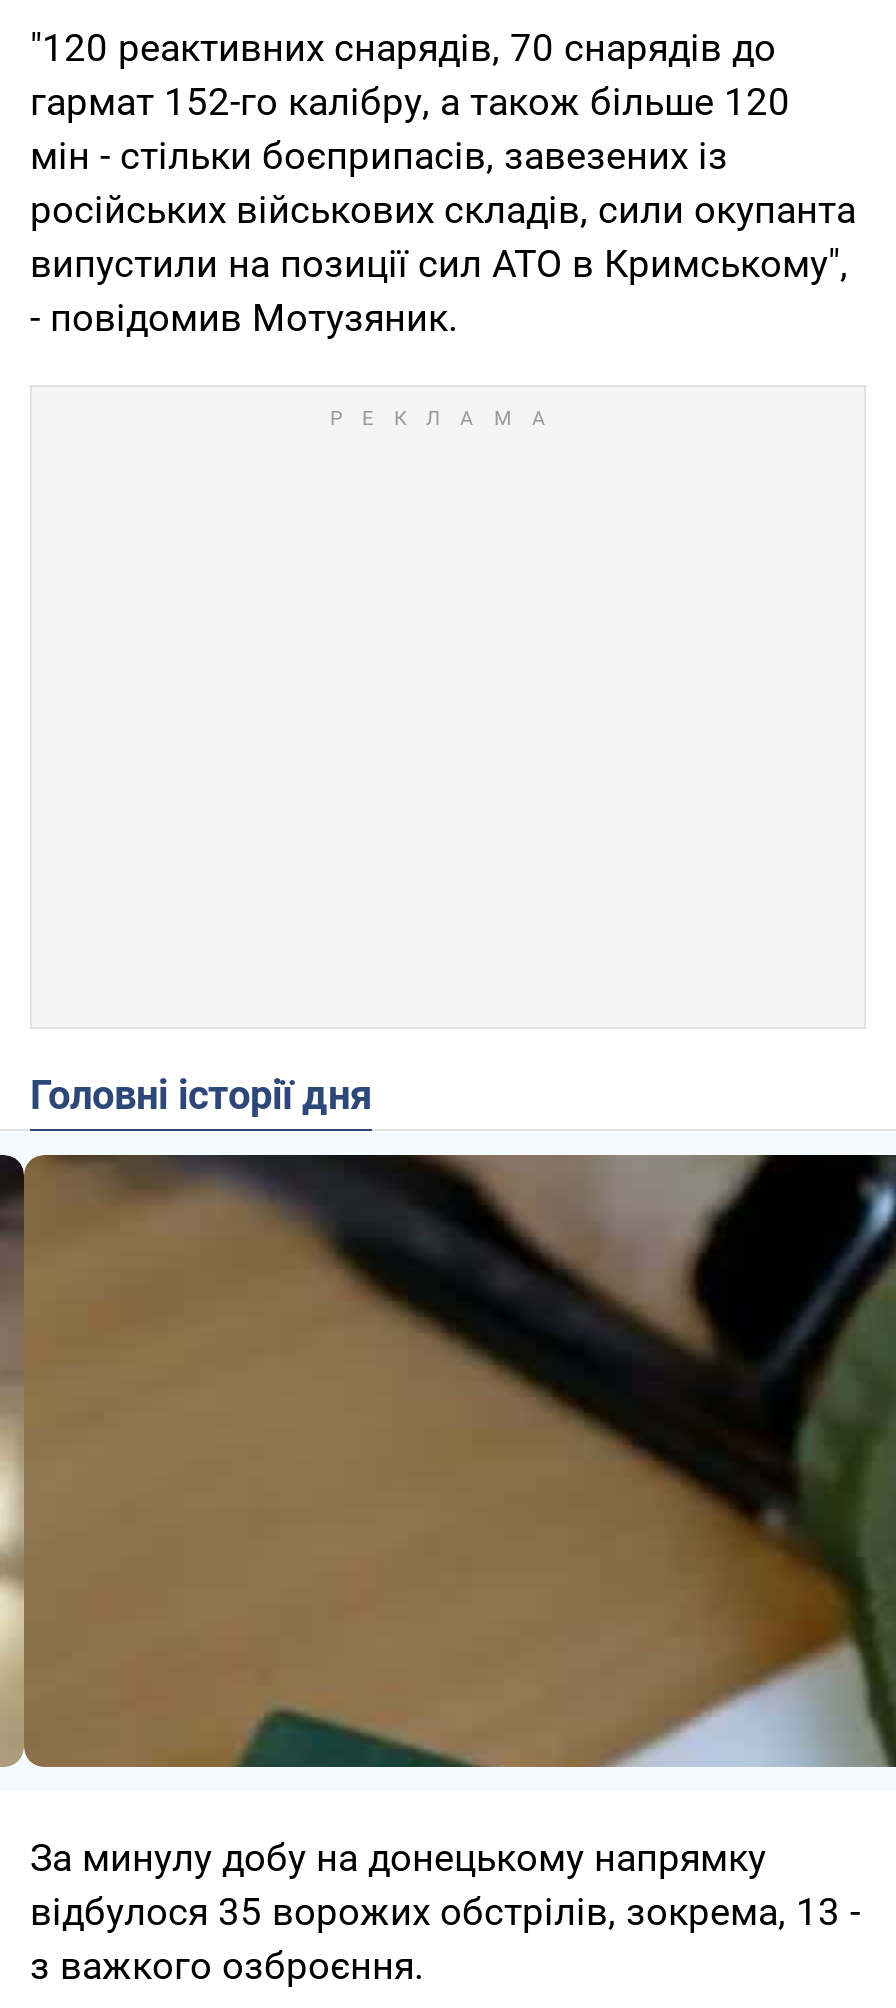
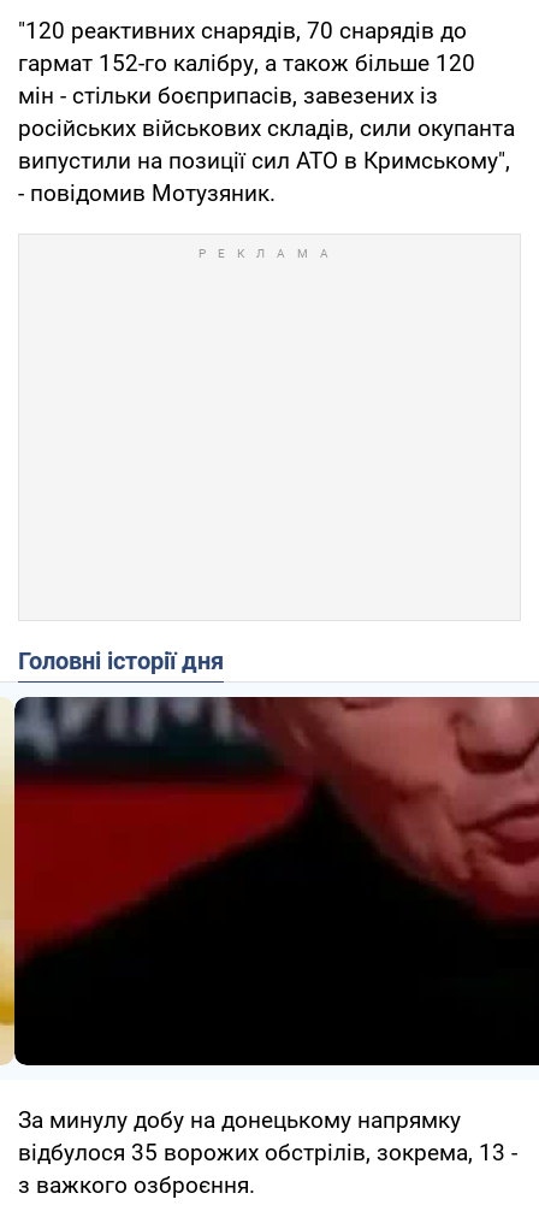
- [image]
+ [image]
